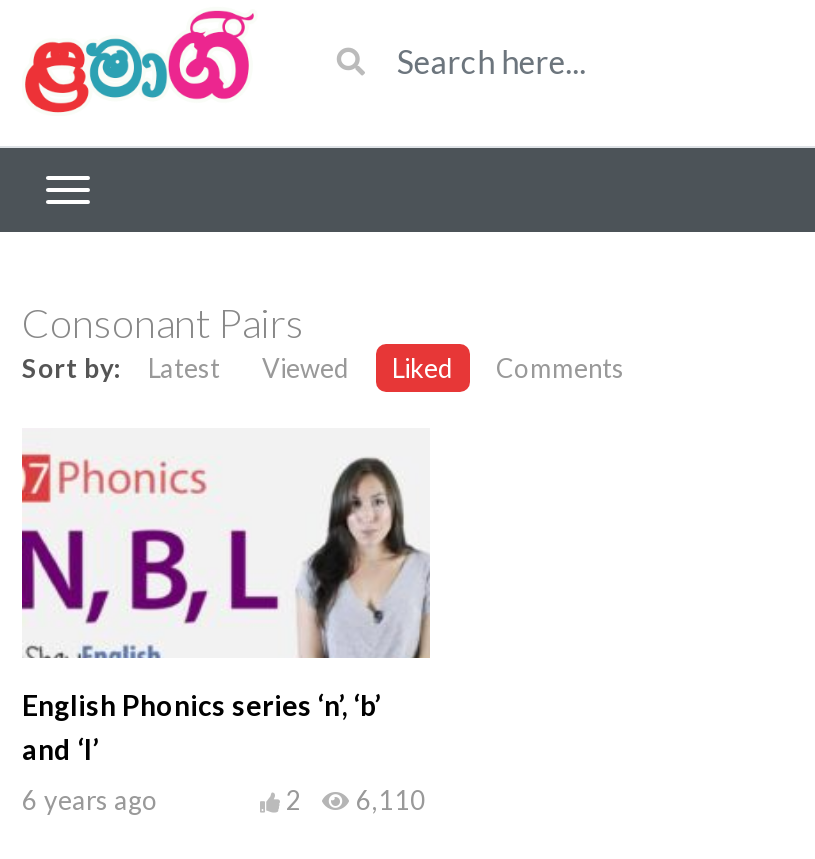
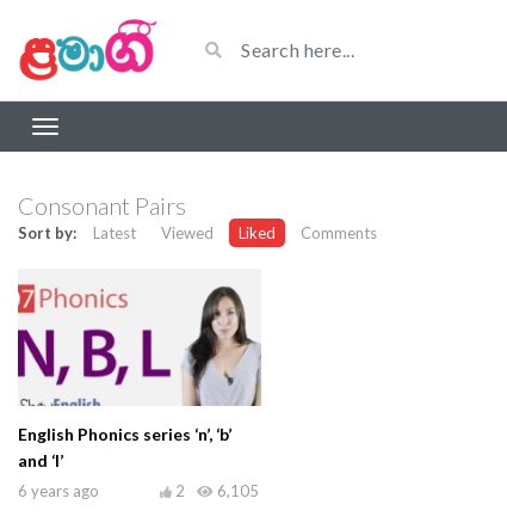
- 2 6,110
+ 2 6,105
